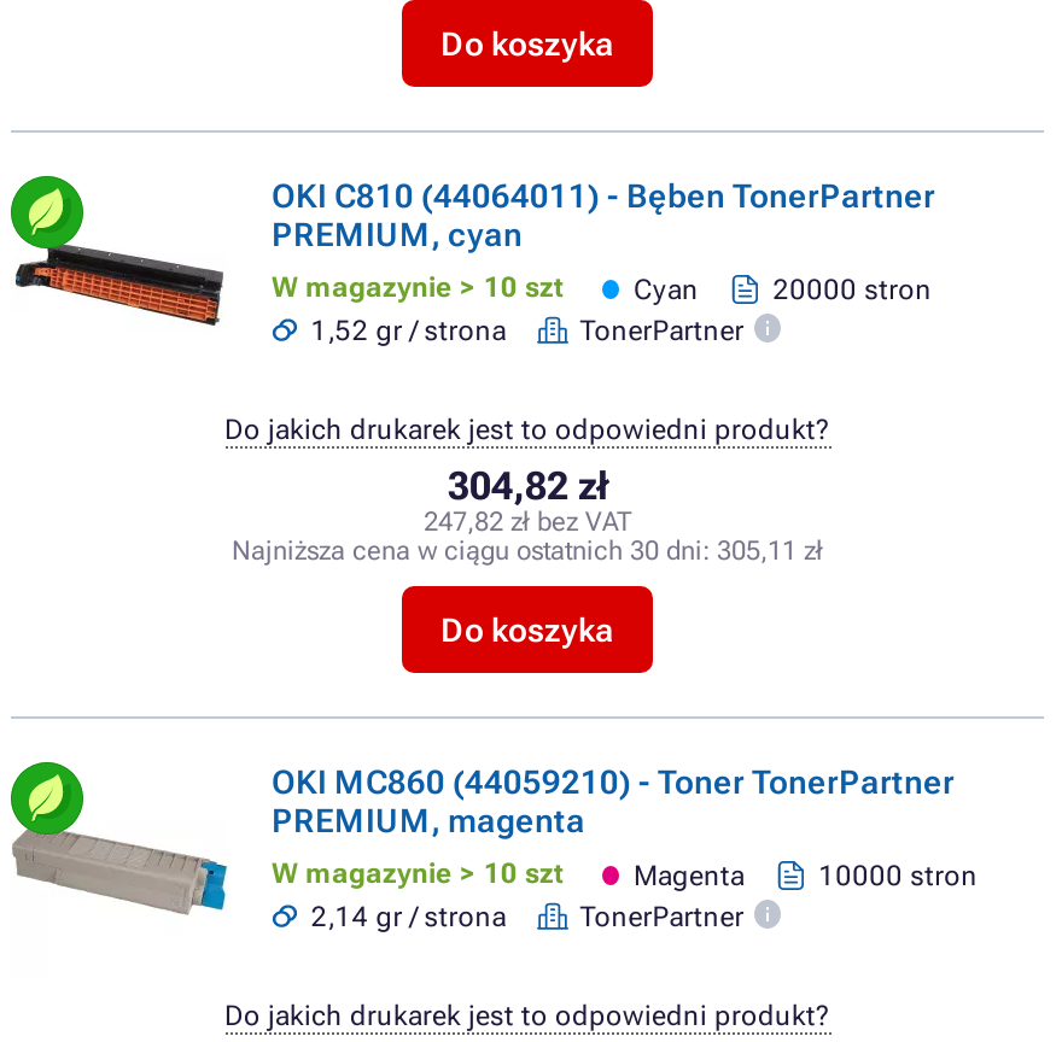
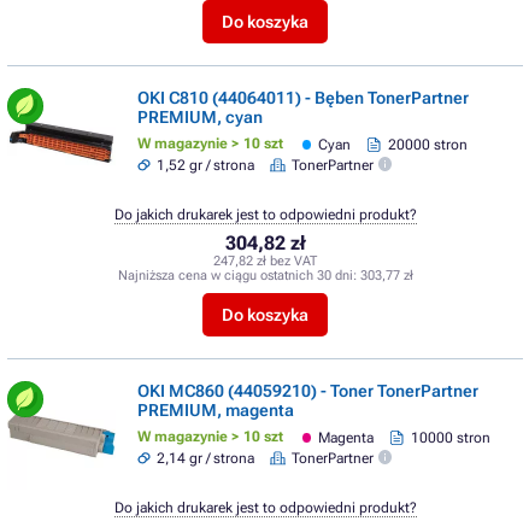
- Najniższa cena w ciągu ostatnich 30 dni: 305,11 zł
+ Najniższa cena w ciągu ostatnich 30 dni: 303,77 zł
